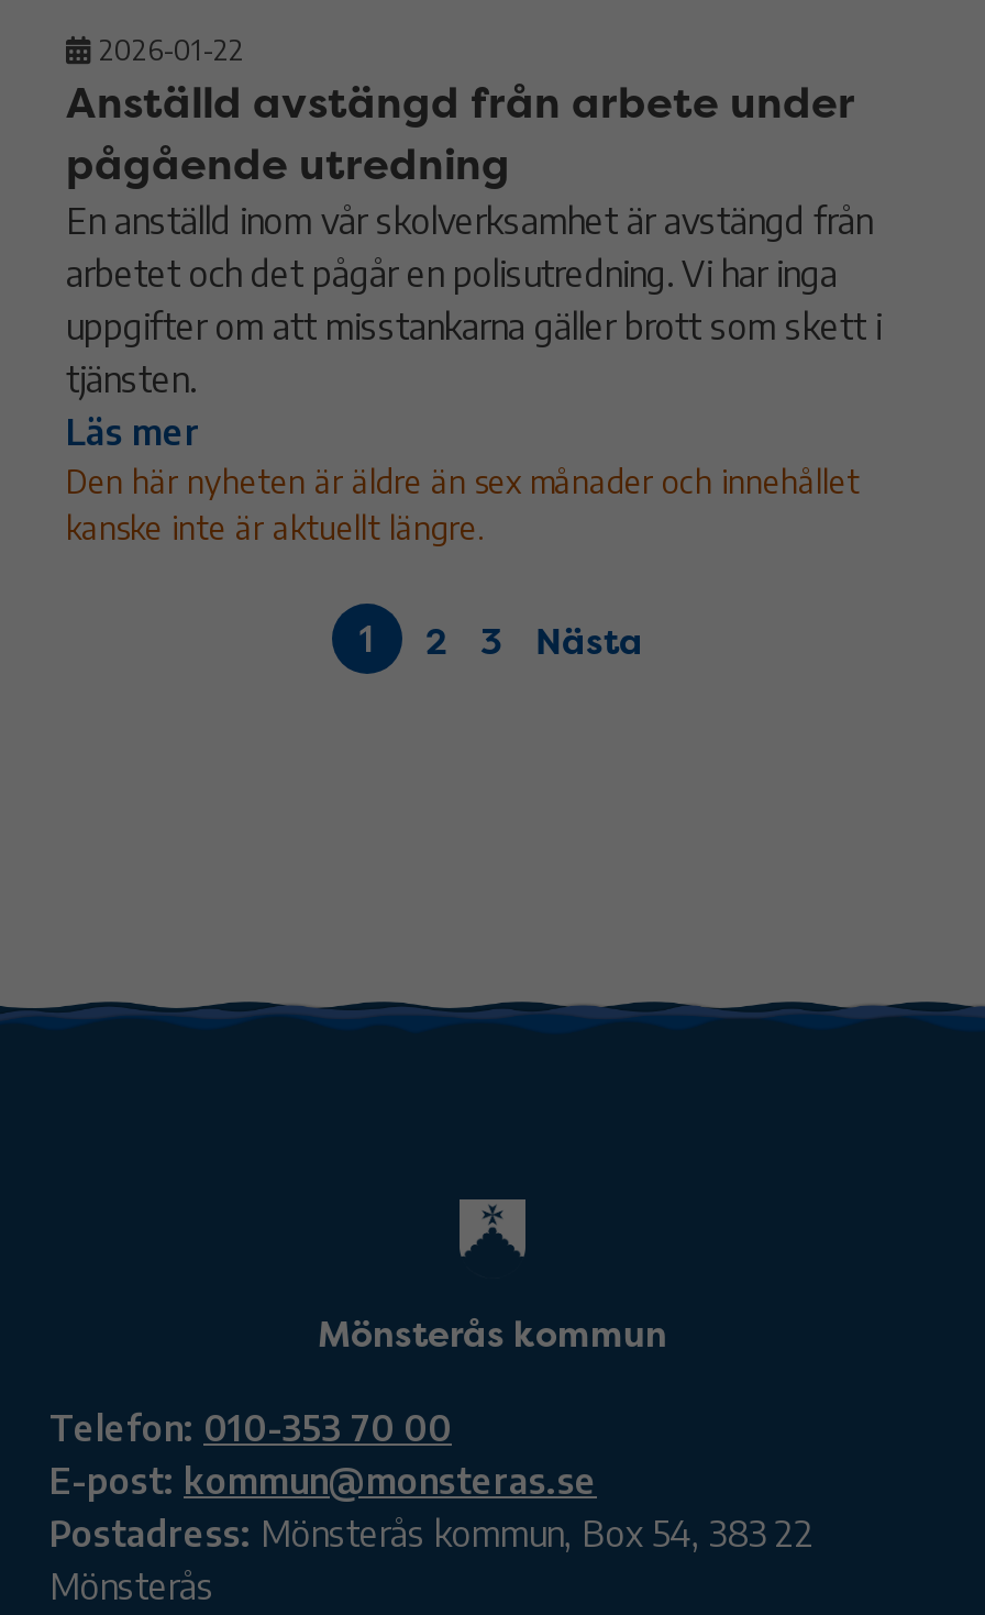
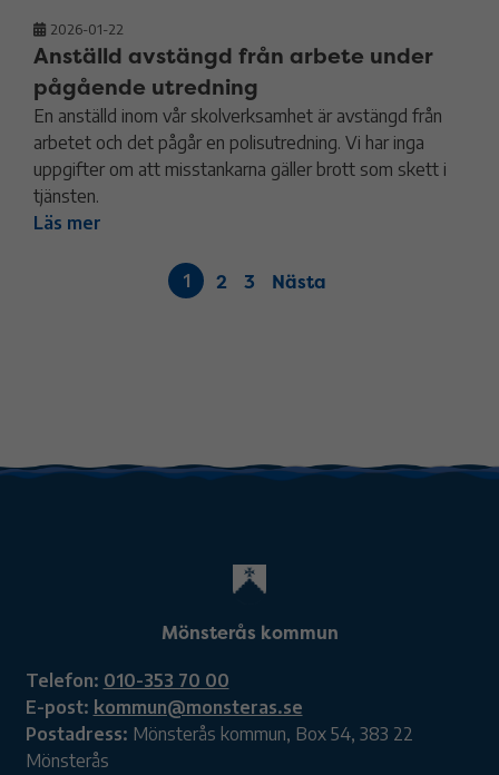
- Den här nyheten är äldre än sex månader och innehållet
- kanske inte är aktuellt längre.
